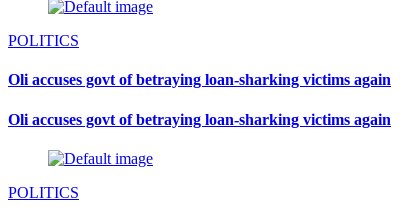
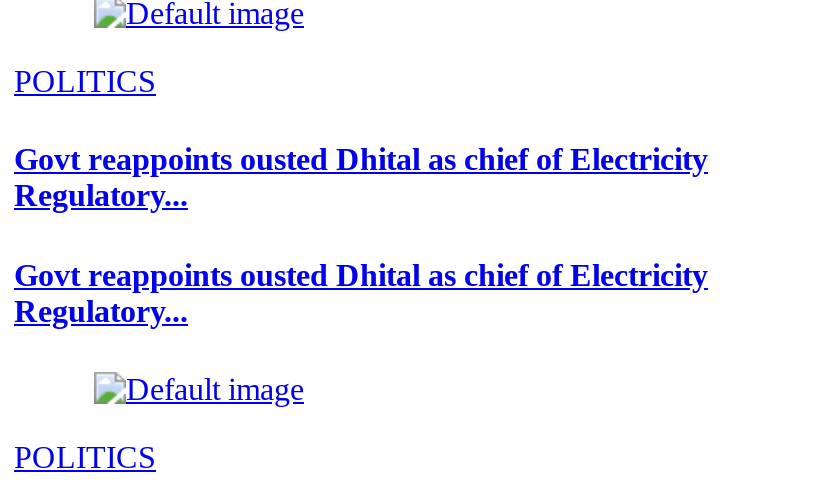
- Oli accuses govt of betraying loan-sharking victims again
+ Govt reappoints ousted Dhital as chief of Electricity
+ Regulatory...

- Oli accuses govt of betraying loan-sharking victims again
+ Govt reappoints ousted Dhital as chief of Electricity
+ Regulatory...
